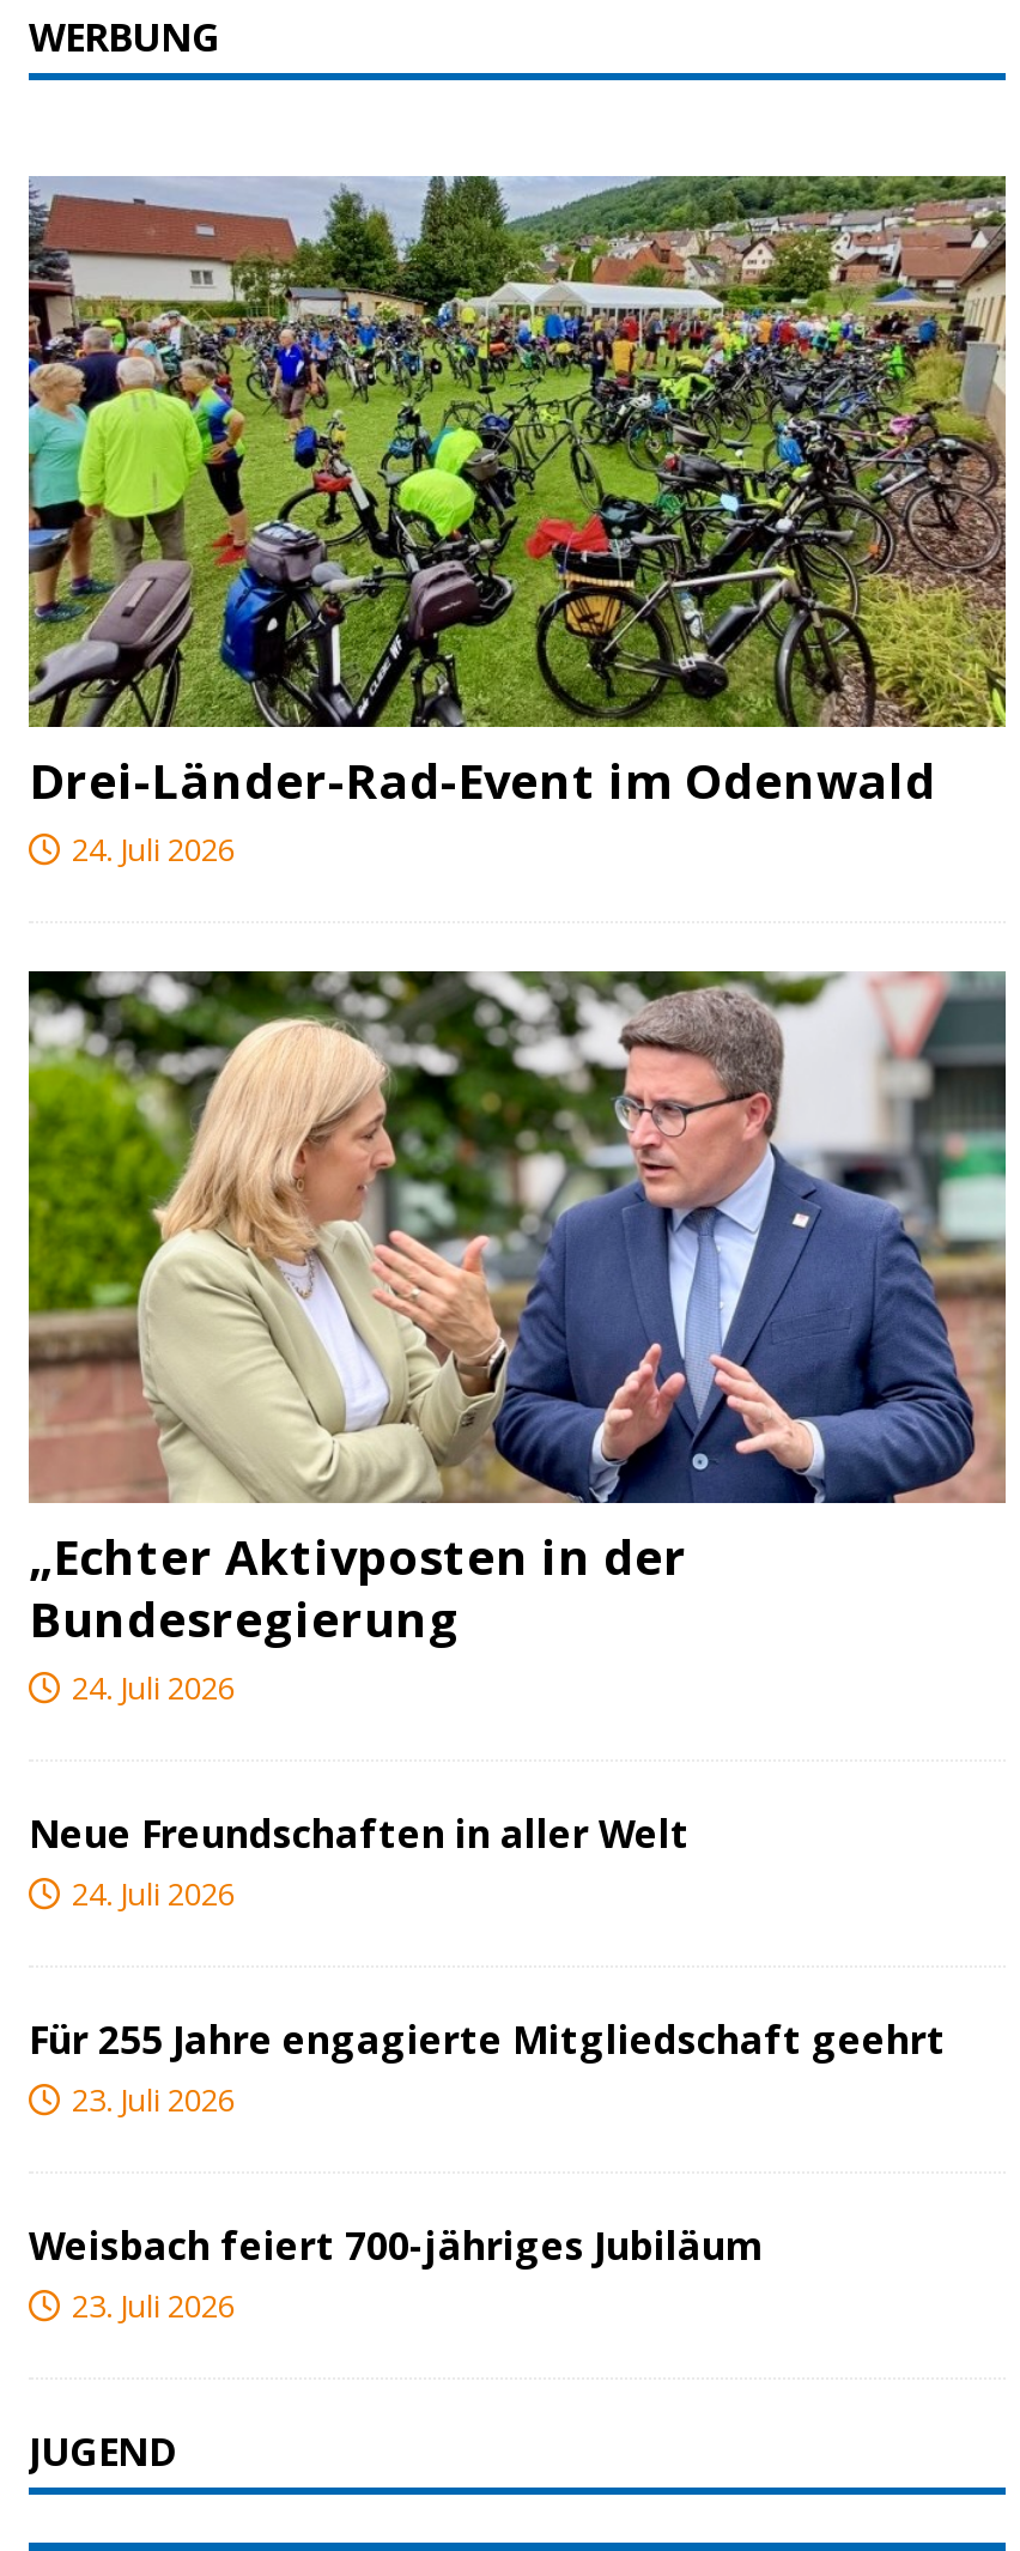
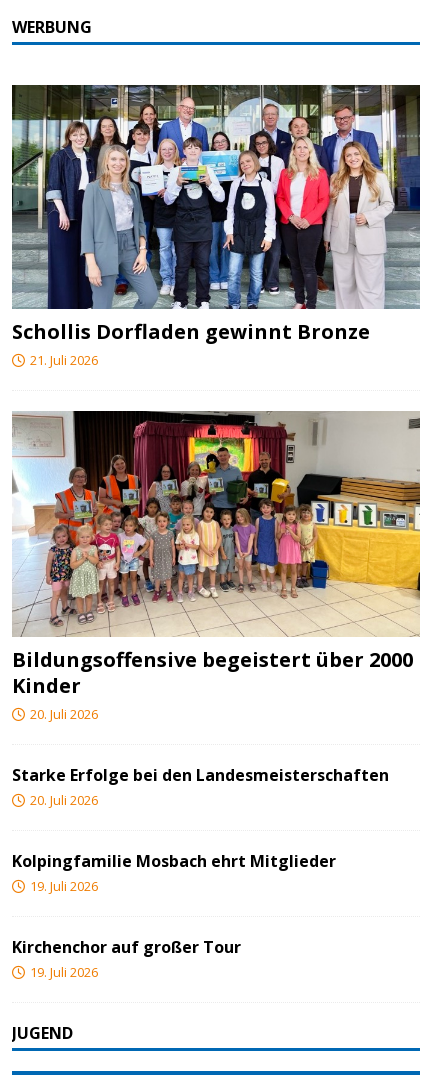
- [image]
- Drei-Länder-Rad-Event im Odenwald
- 24. Juli 2026
+ [image]
+ Schollis Dorfladen gewinnt Bronze
+ 21. Juli 2026

- [image]
- „Echter Aktivposten in der
- Bundesregierung
- 24. Juli 2026
+ [image]
+ Bildungsoffensive begeistert über 2000
+ Kinder
+ 20. Juli 2026

- Neue Freundschaften in aller Welt
- 24. Juli 2026
+ Starke Erfolge bei den Landesmeisterschaften
+ 20. Juli 2026

- Für 255 Jahre engagierte Mitgliedschaft geehrt
- 23. Juli 2026
+ Kolpingfamilie Mosbach ehrt Mitglieder
+ 19. Juli 2026

- Weisbach feiert 700-jähriges Jubiläum
- 23. Juli 2026
+ Kirchenchor auf großer Tour
+ 19. Juli 2026
